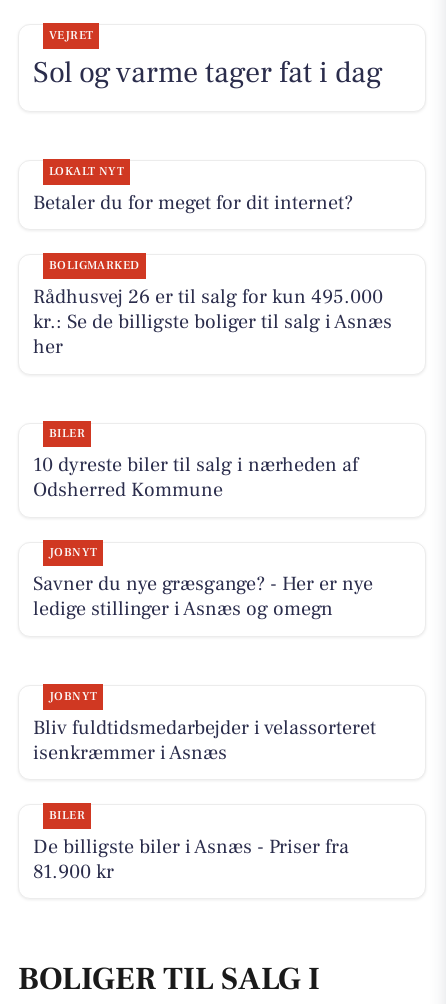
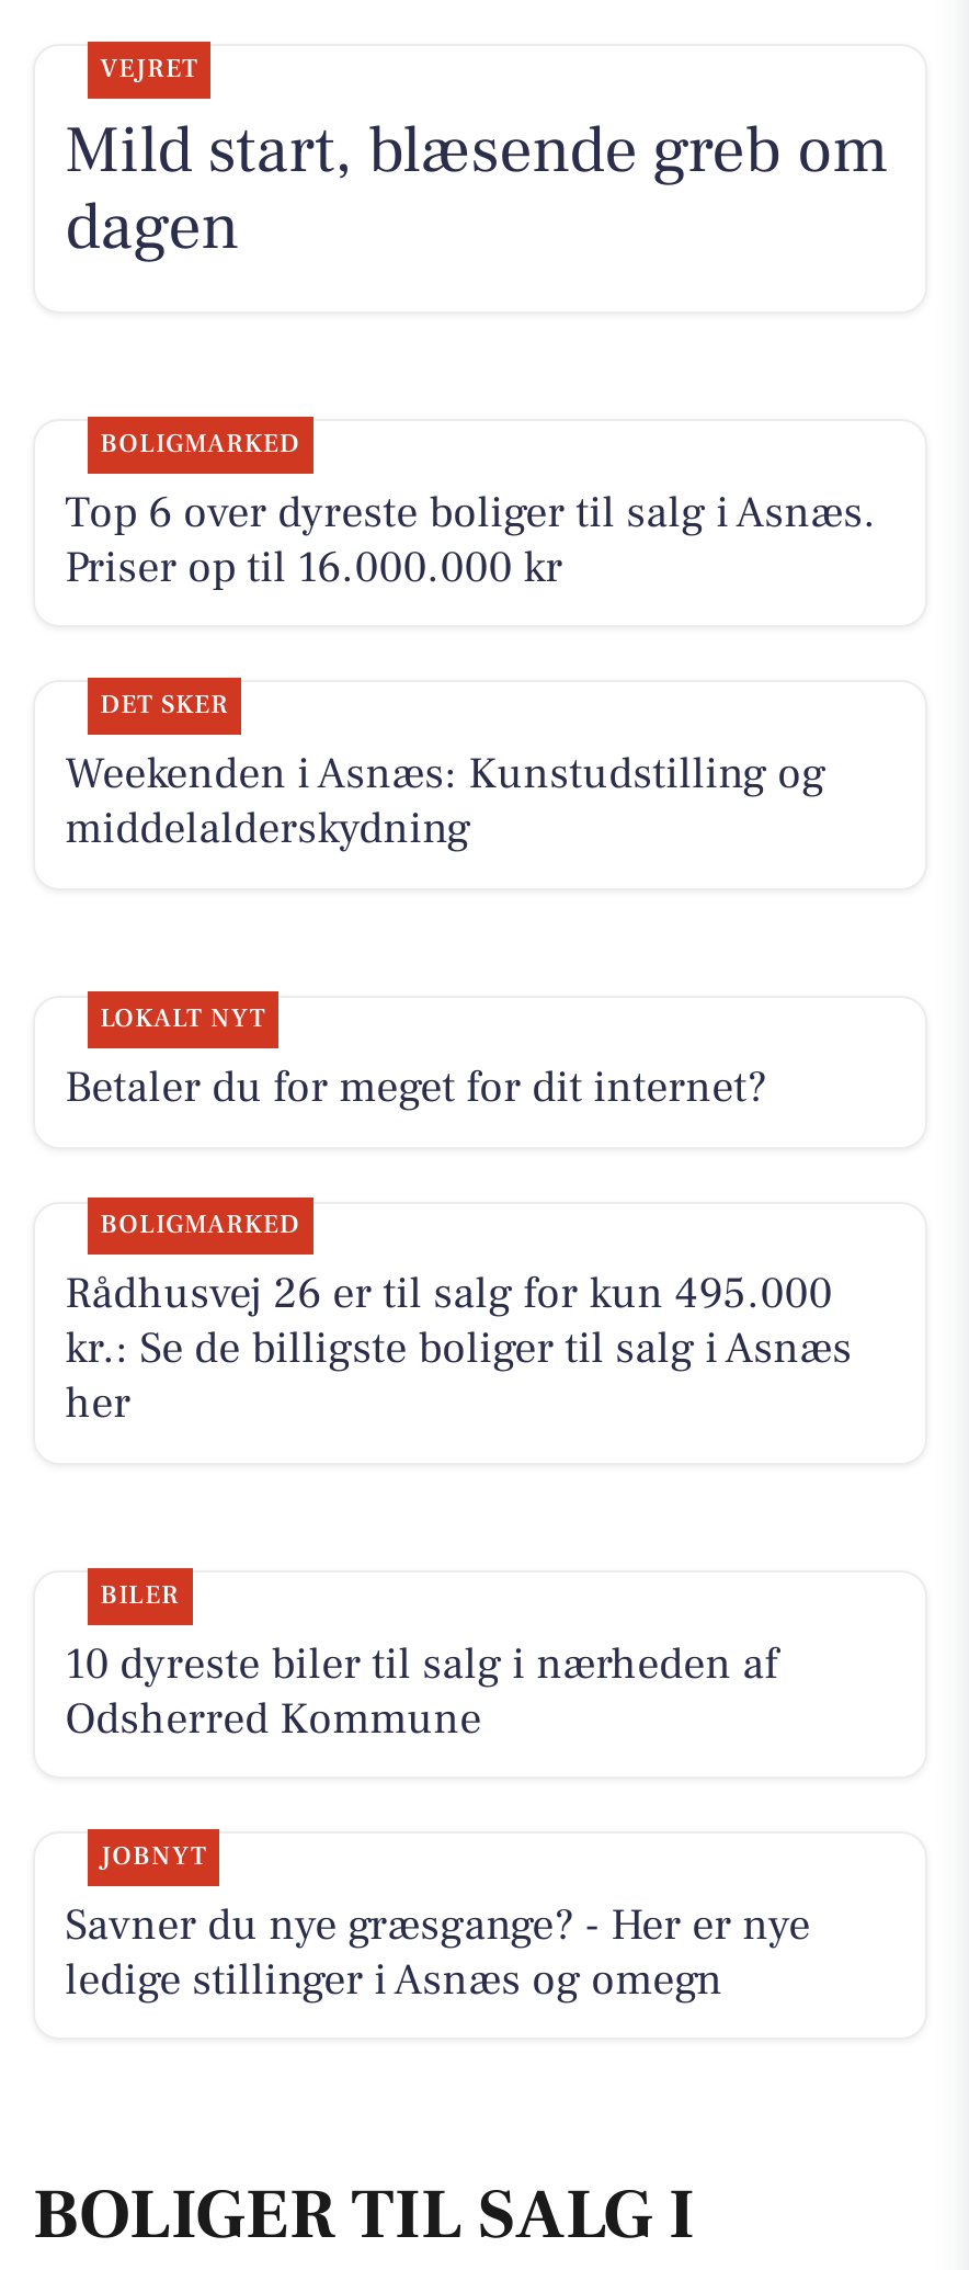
- Sol og varme tager fat i dag
+ Mild start, blæsende greb om
+ dagen
+ BOLIGMARKED
+ Top 6 over dyreste boliger til salg i Asnæs.
+ Priser op til 16.000.000 kr
+ DET SKER
+ Weekenden i Asnæs: Kunstudstilling og
+ middelalderskydning

moved down: LOKALT NYT | Betaler du for meget for dit internet? | BOLIGMARKED | ... | Savner du nye græsgange? - Her er nye | ledige stillinger i Asnæs og omegn

- JOBNYT
- Bliv fuldtidsmedarbejder i velassorteret
- isenkræmmer i Asnæs
- BILER
- De billigste biler i Asnæs - Priser fra
- 81.900 kr
